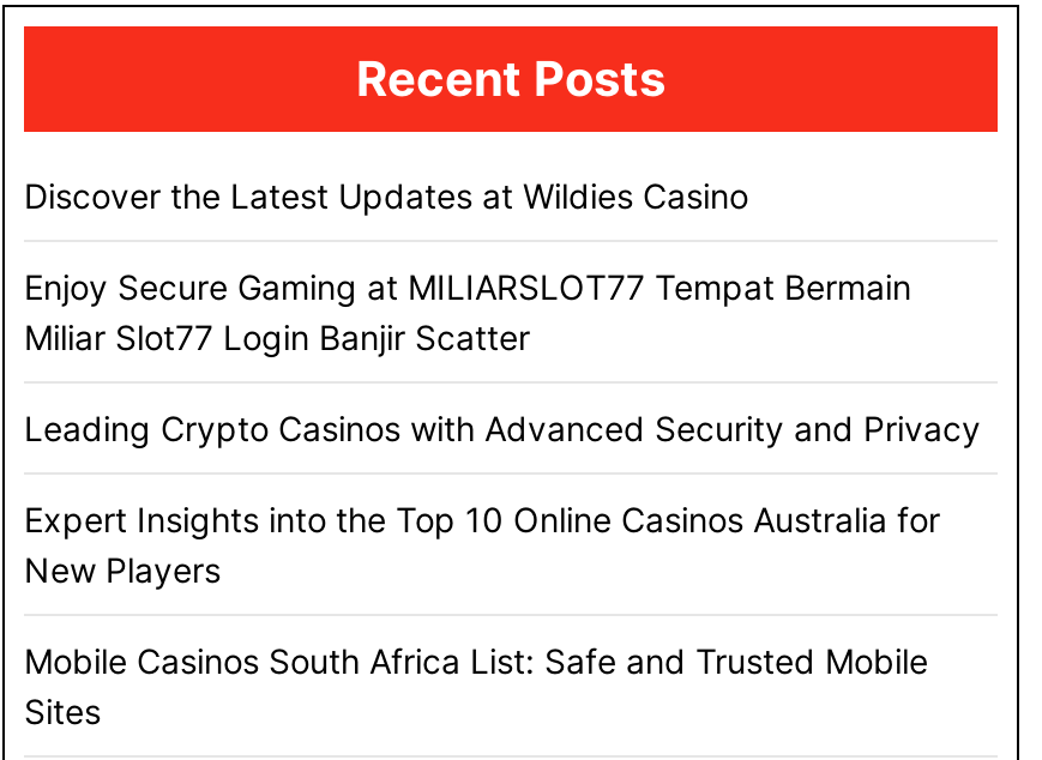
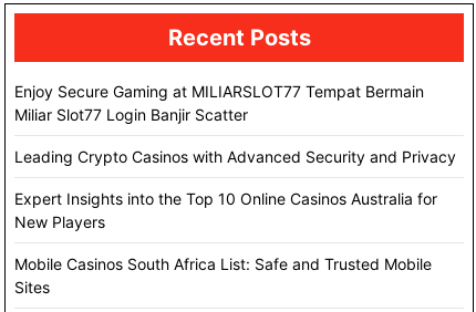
- Discover the Latest Updates at Wildies Casino
